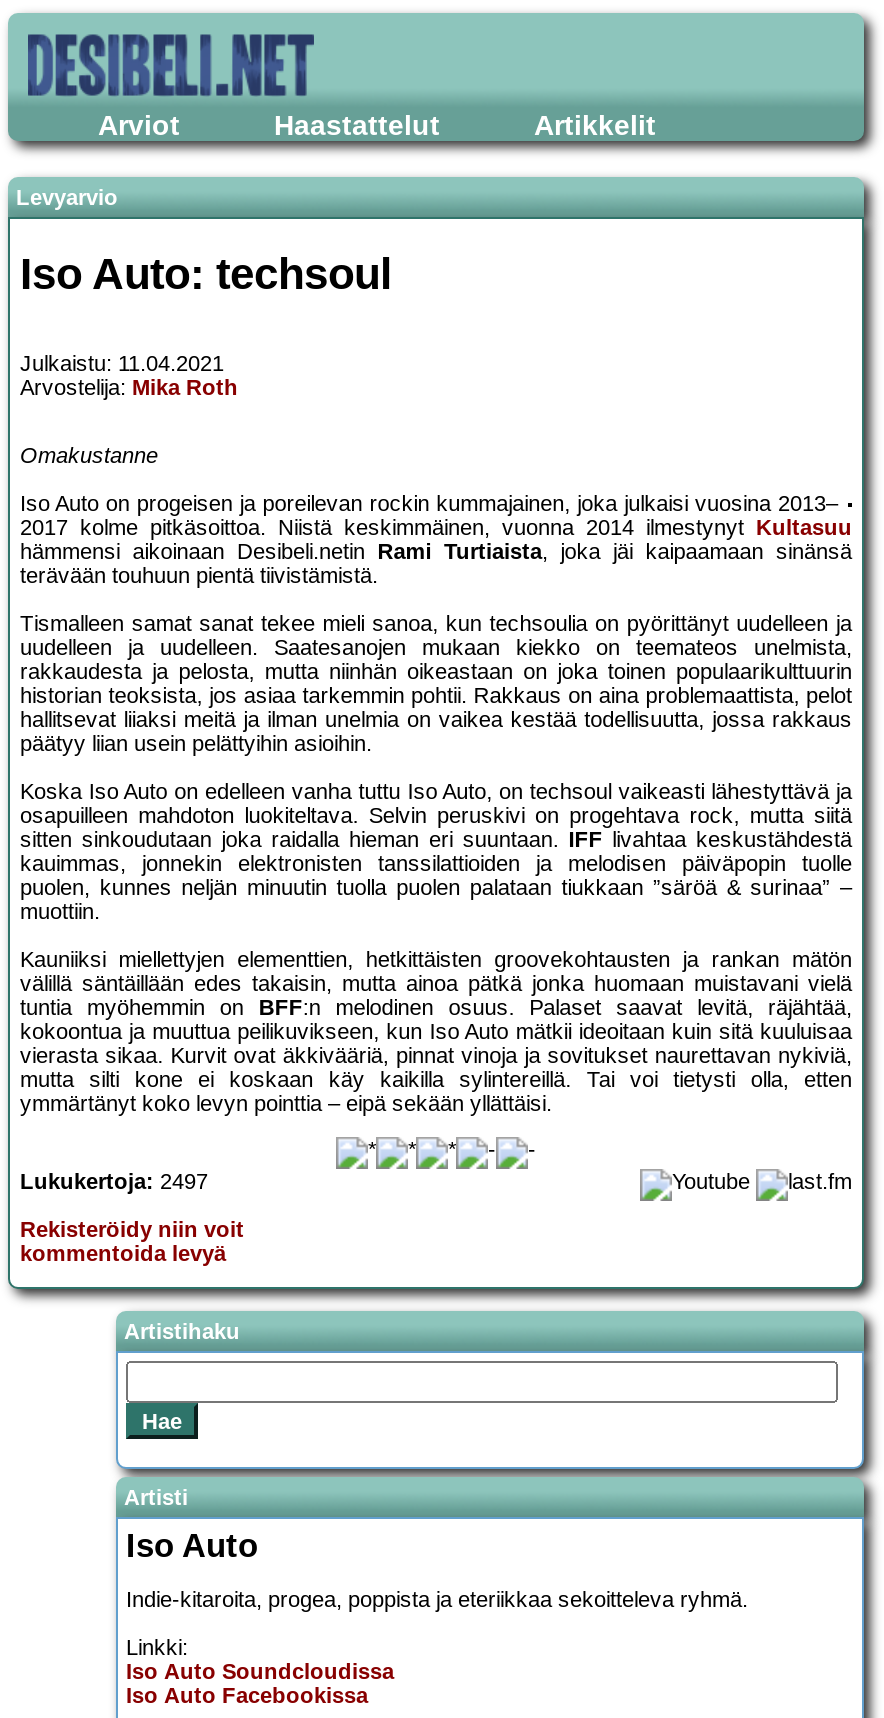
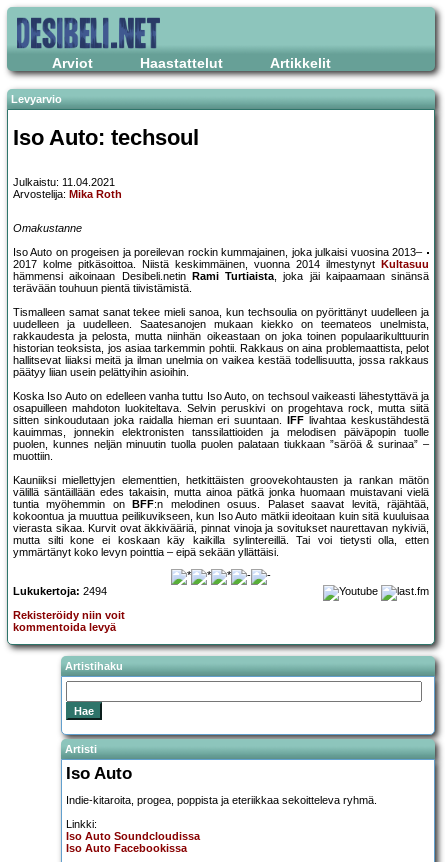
- Lukukertoja: 2497
+ Lukukertoja: 2494
